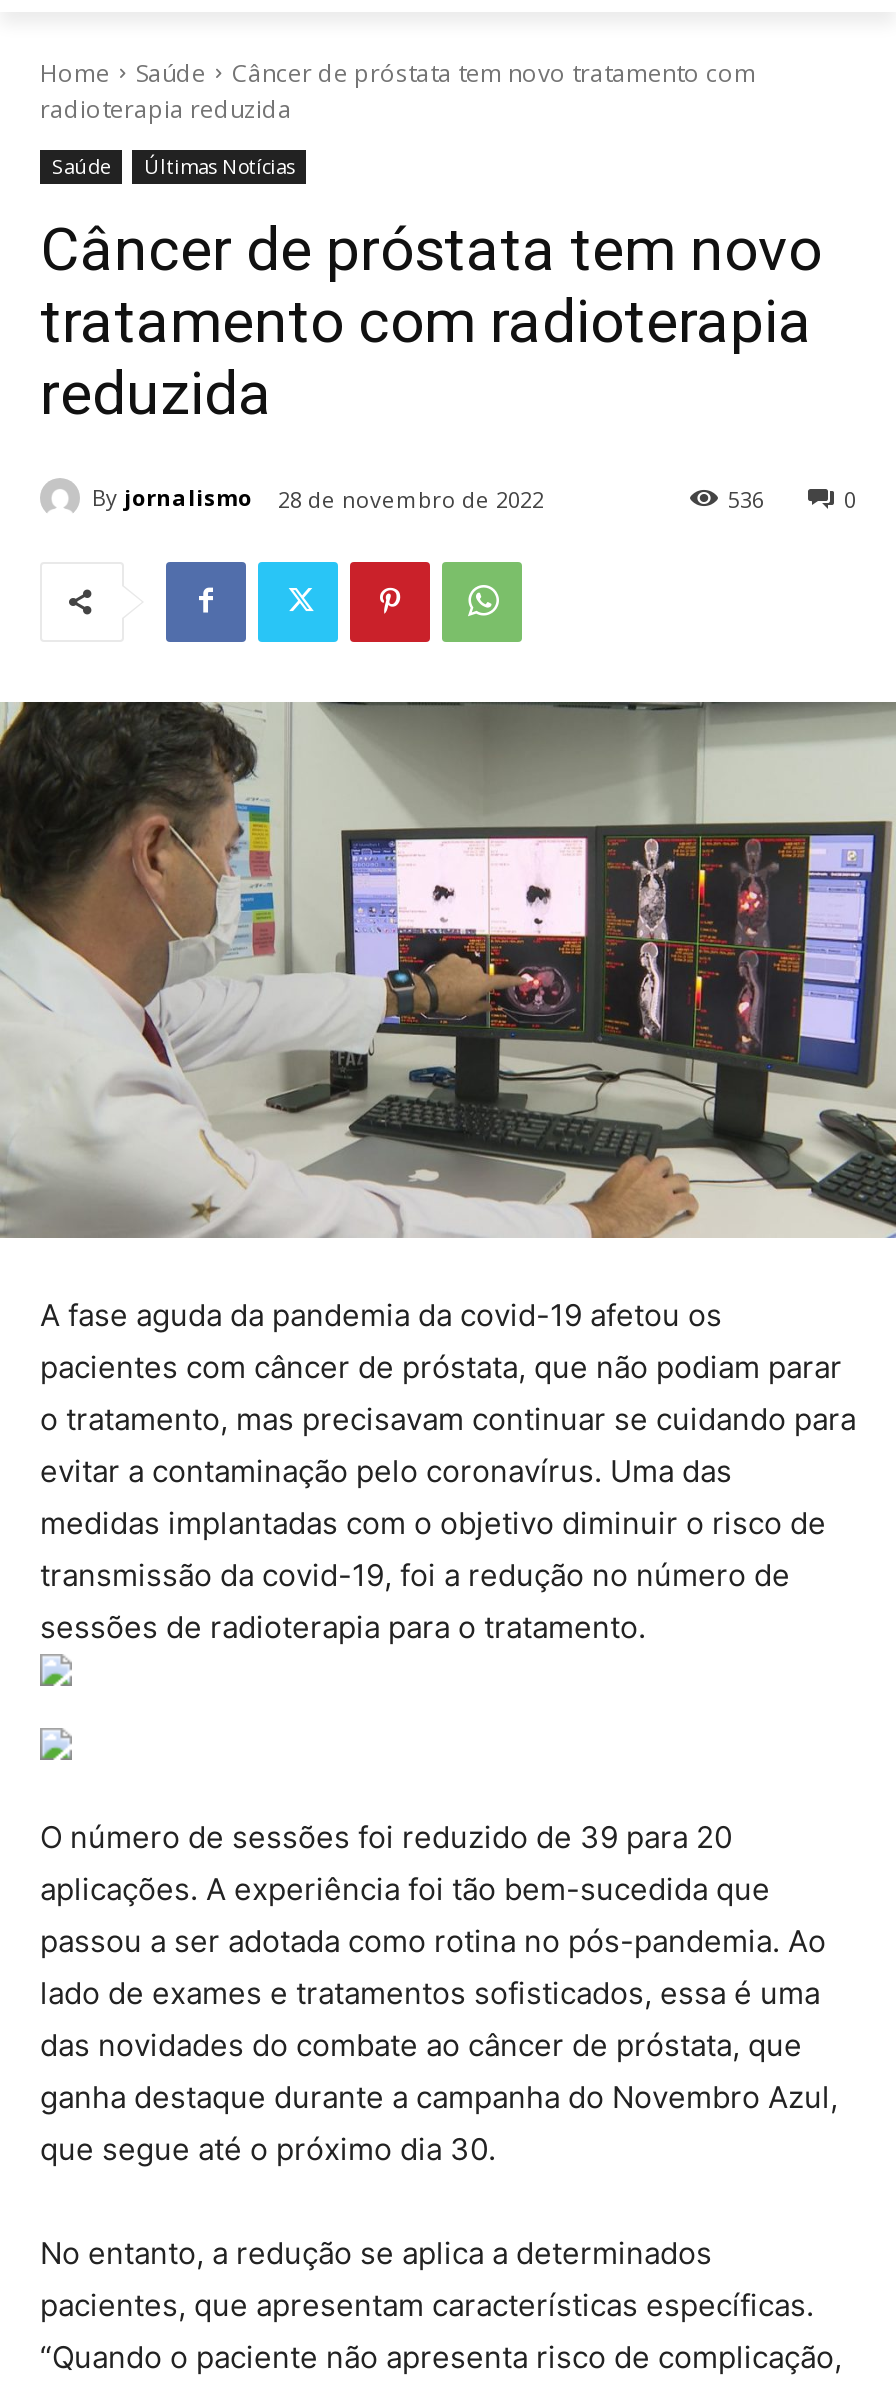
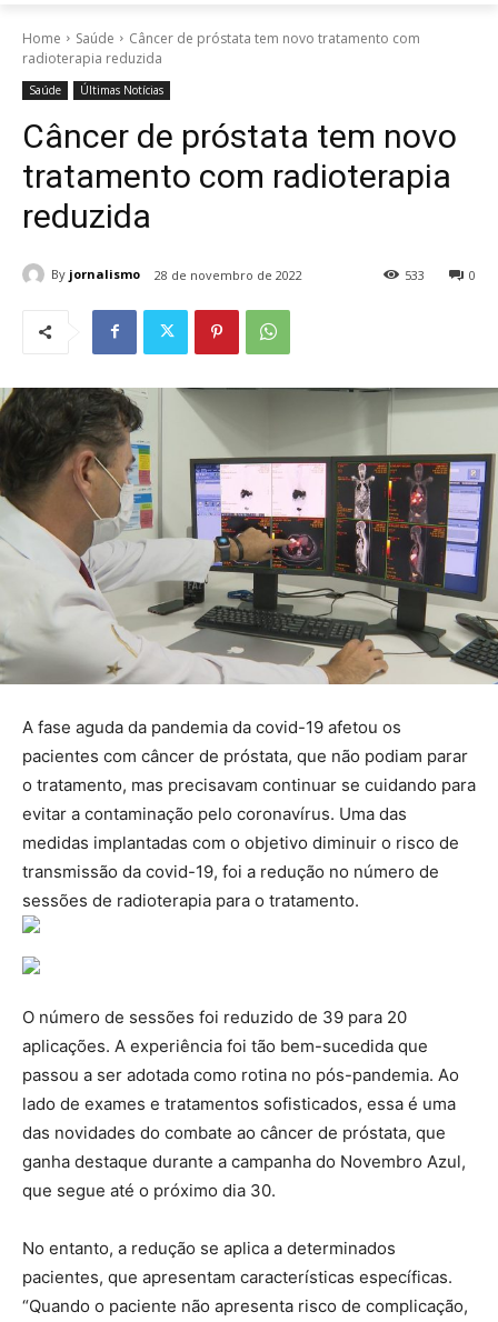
- 536
+ 533
